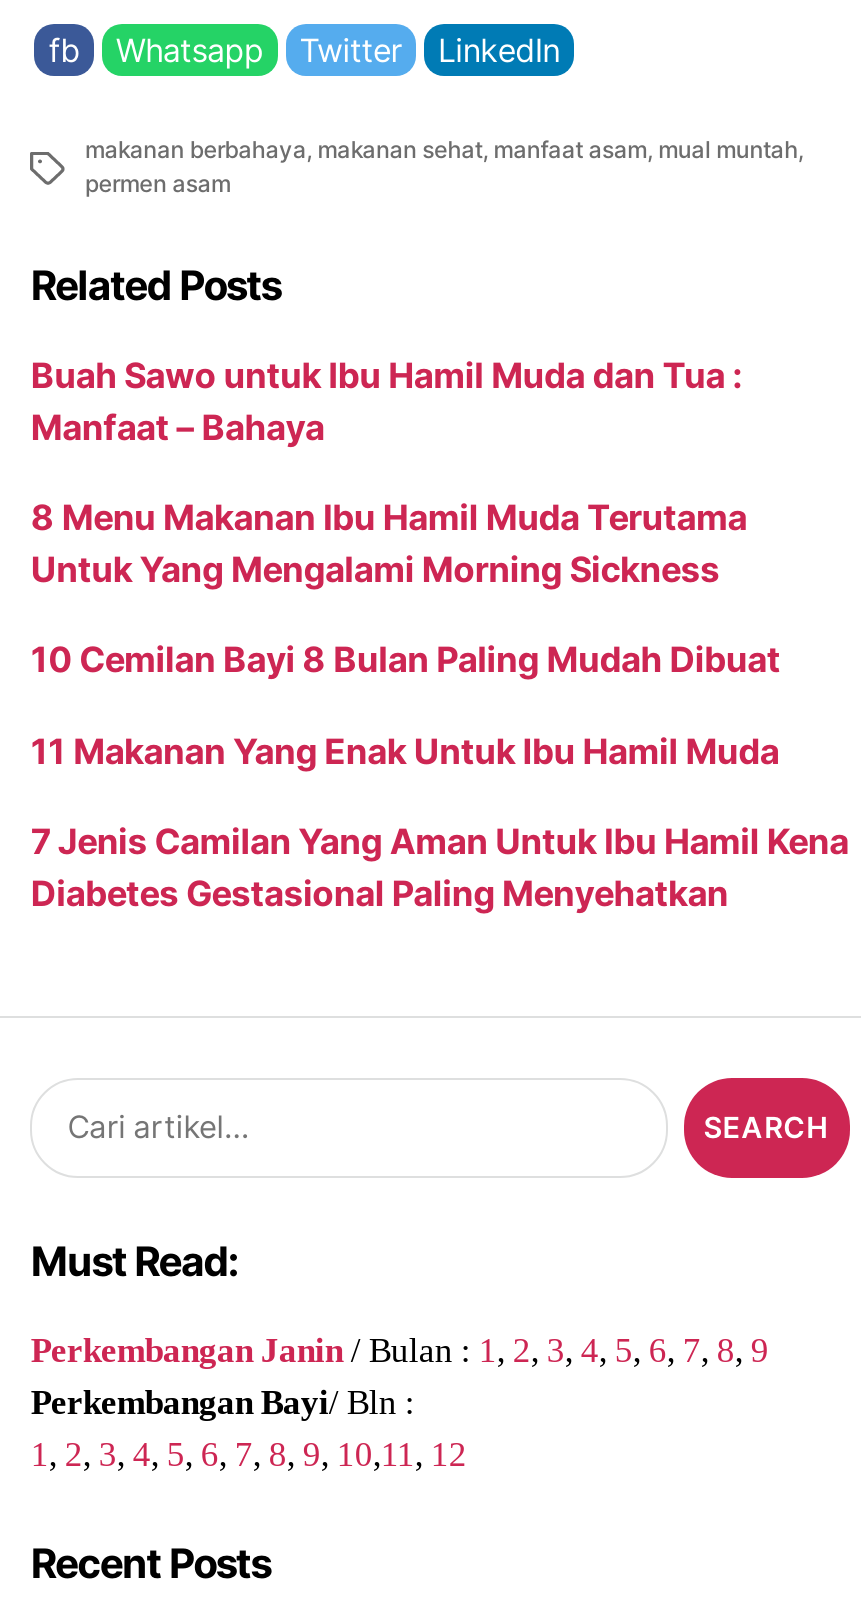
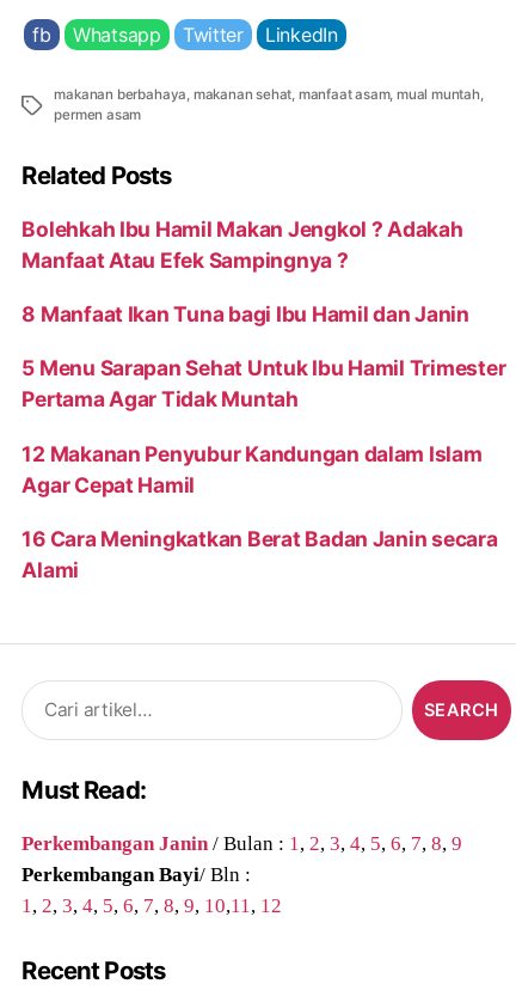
- Buah Sawo untuk Ibu Hamil Muda dan Tua :
- Manfaat – Bahaya
+ Bolehkah Ibu Hamil Makan Jengkol ? Adakah
+ Manfaat Atau Efek Sampingnya ?

- 8 Menu Makanan Ibu Hamil Muda Terutama
- Untuk Yang Mengalami Morning Sickness
+ 8 Manfaat Ikan Tuna bagi Ibu Hamil dan Janin

- 10 Cemilan Bayi 8 Bulan Paling Mudah Dibuat
+ 5 Menu Sarapan Sehat Untuk Ibu Hamil Trimester
+ Pertama Agar Tidak Muntah

- 11 Makanan Yang Enak Untuk Ibu Hamil Muda
+ 12 Makanan Penyubur Kandungan dalam Islam
+ Agar Cepat Hamil

- 7 Jenis Camilan Yang Aman Untuk Ibu Hamil Kena
- Diabetes Gestasional Paling Menyehatkan
+ 16 Cara Meningkatkan Berat Badan Janin secara
+ Alami
